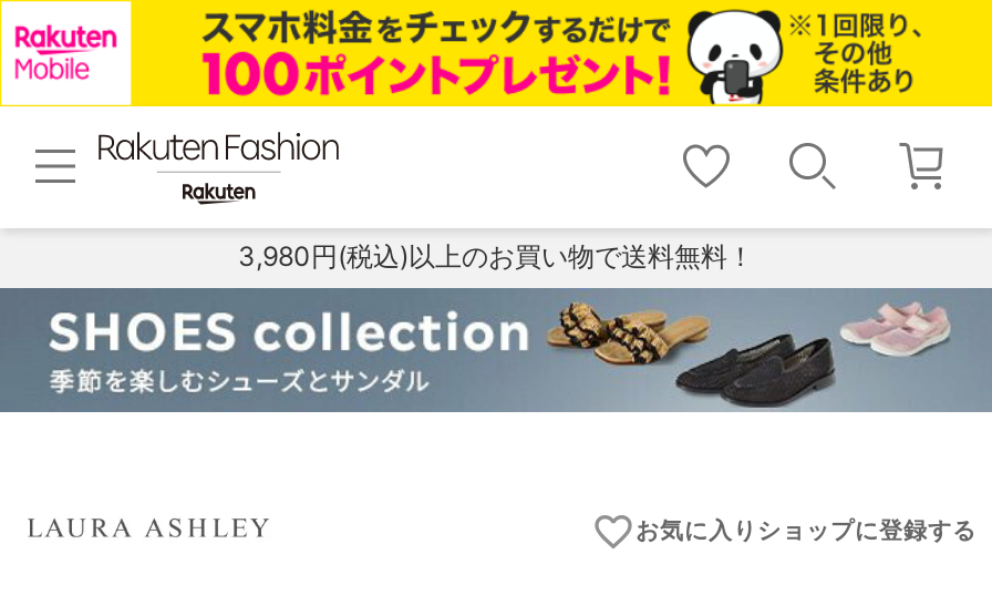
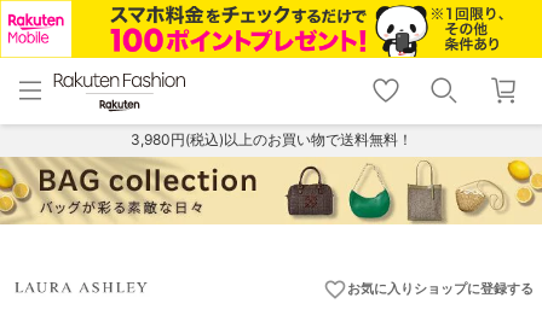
- [image]
+ [image]
